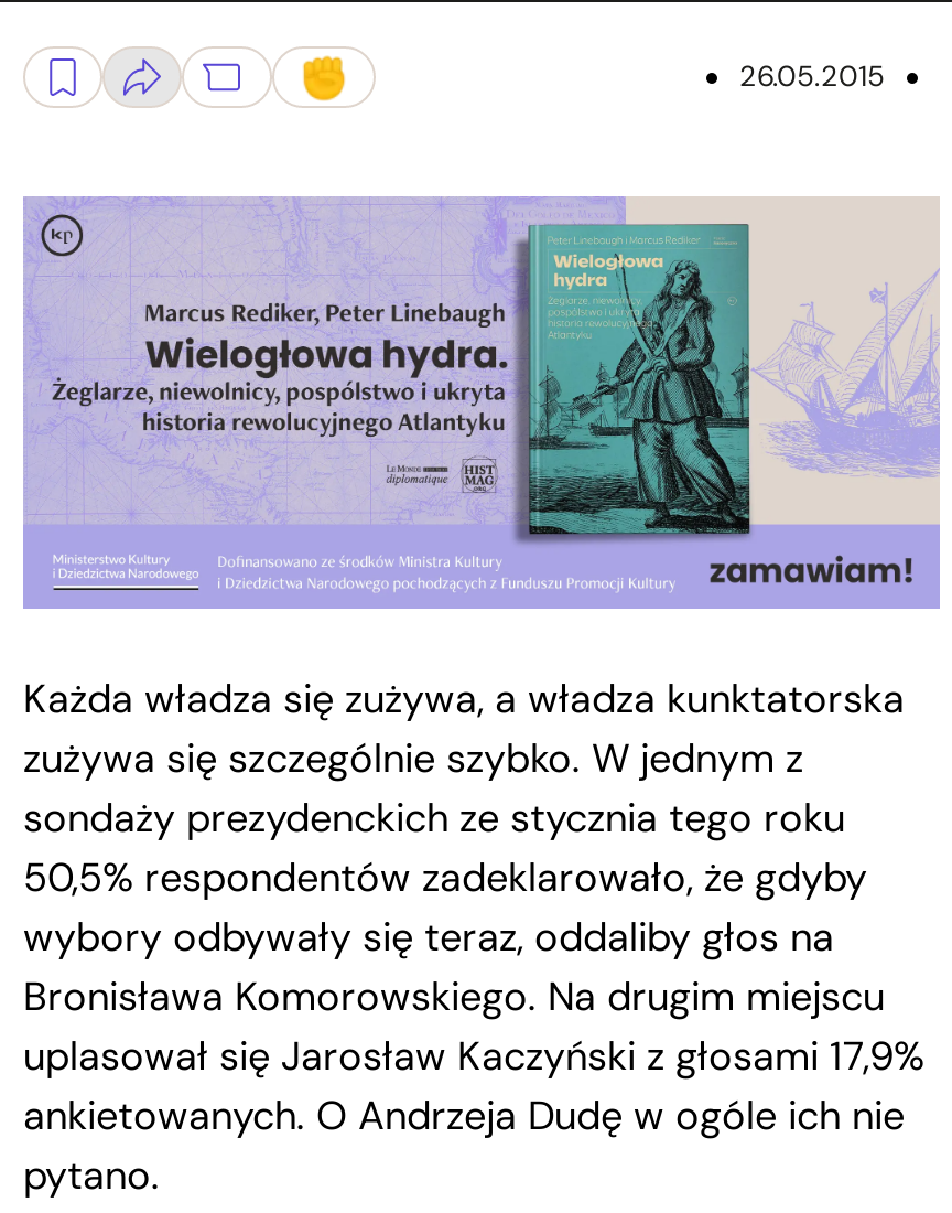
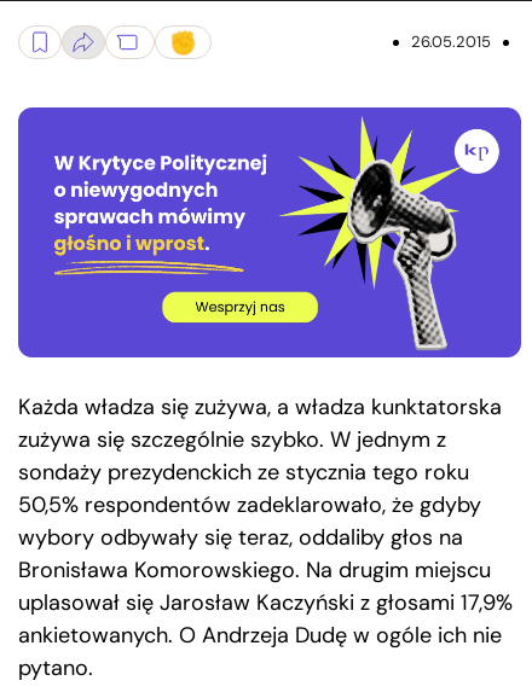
- [image]
+ [image]
